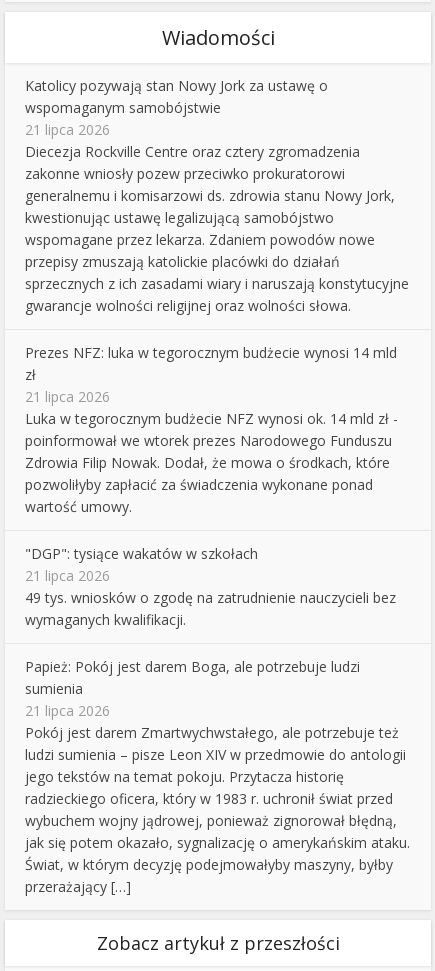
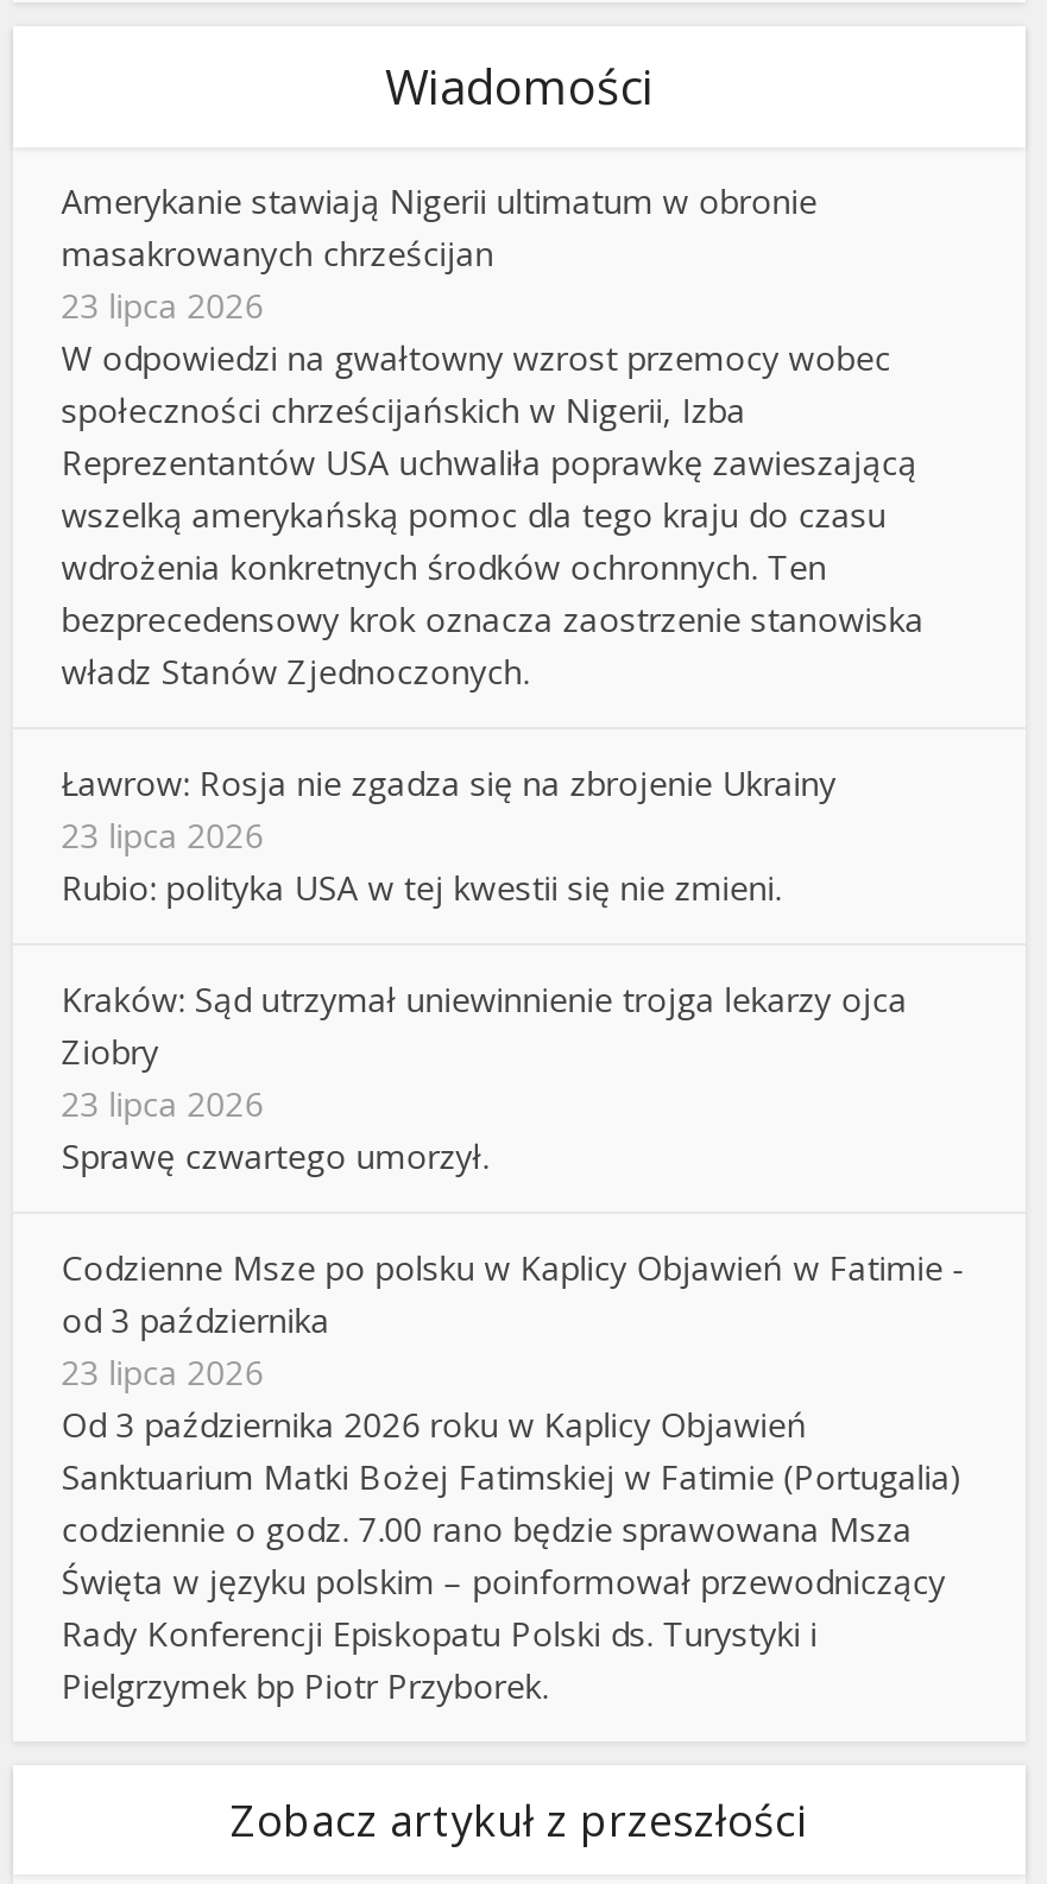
- Katolicy pozywają stan Nowy Jork za ustawę o
- wspomaganym samobójstwie
- 21 lipca 2026
- Diecezja Rockville Centre oraz cztery zgromadzenia
- zakonne wniosły pozew przeciwko prokuratorowi
- generalnemu i komisarzowi ds. zdrowia stanu Nowy Jork,
- kwestionując ustawę legalizującą samobójstwo
- wspomagane przez lekarza. Zdaniem powodów nowe
- przepisy zmuszają katolickie placówki do działań
- sprzecznych z ich zasadami wiary i naruszają konstytucyjne
- gwarancje wolności religijnej oraz wolności słowa.
+ Amerykanie stawiają Nigerii ultimatum w obronie
+ masakrowanych chrześcijan
+ 23 lipca 2026
+ W odpowiedzi na gwałtowny wzrost przemocy wobec
+ społeczności chrześcijańskich w Nigerii, Izba
+ Reprezentantów USA uchwaliła poprawkę zawieszającą
+ wszelką amerykańską pomoc dla tego kraju do czasu
+ wdrożenia konkretnych środków ochronnych. Ten
+ bezprecedensowy krok oznacza zaostrzenie stanowiska
+ władz Stanów Zjednoczonych.

- Prezes NFZ: luka w tegorocznym budżecie wynosi 14 mld
- zł
- 21 lipca 2026
- Luka w tegorocznym budżecie NFZ wynosi ok. 14 mld zł -
- poinformował we wtorek prezes Narodowego Funduszu
- Zdrowia Filip Nowak. Dodał, że mowa o środkach, które
- pozwoliłyby zapłacić za świadczenia wykonane ponad
- wartość umowy.
+ Ławrow: Rosja nie zgadza się na zbrojenie Ukrainy
+ 23 lipca 2026
+ Rubio: polityka USA w tej kwestii się nie zmieni.

- "DGP": tysiące wakatów w szkołach
- 21 lipca 2026
- 49 tys. wniosków o zgodę na zatrudnienie nauczycieli bez
- wymaganych kwalifikacji.
+ Kraków: Sąd utrzymał uniewinnienie trojga lekarzy ojca
+ Ziobry
+ 23 lipca 2026
+ Sprawę czwartego umorzył.

- Papież: Pokój jest darem Boga, ale potrzebuje ludzi
- sumienia
- 21 lipca 2026
- Pokój jest darem Zmartwychwstałego, ale potrzebuje też
- ludzi sumienia – pisze Leon XIV w przedmowie do antologii
- jego tekstów na temat pokoju. Przytacza historię
- radzieckiego oficera, który w 1983 r. uchronił świat przed
- wybuchem wojny jądrowej, ponieważ zignorował błędną,
- jak się potem okazało, sygnalizację o amerykańskim ataku.
- Świat, w którym decyzję podejmowałyby maszyny, byłby
- przerażający […]
+ Codzienne Msze po polsku w Kaplicy Objawień w Fatimie -
+ od 3 października
+ 23 lipca 2026
+ Od 3 października 2026 roku w Kaplicy Objawień
+ Sanktuarium Matki Bożej Fatimskiej w Fatimie (Portugalia)
+ codziennie o godz. 7.00 rano będzie sprawowana Msza
+ Święta w języku polskim – poinformował przewodniczący
+ Rady Konferencji Episkopatu Polski ds. Turystyki i
+ Pielgrzymek bp Piotr Przyborek.
